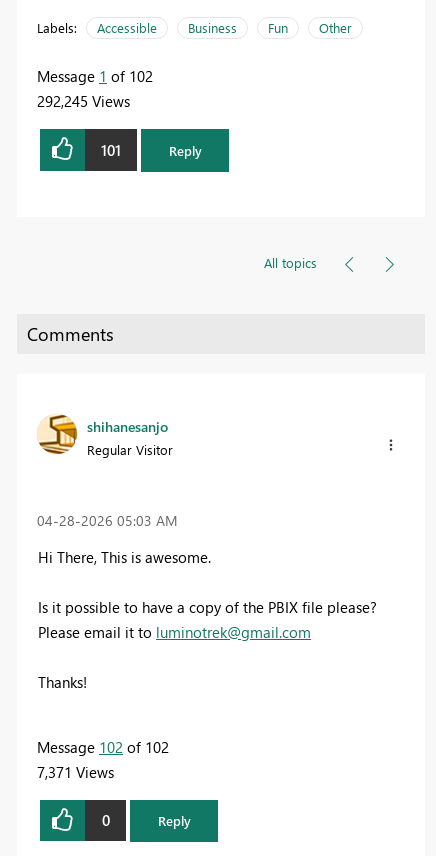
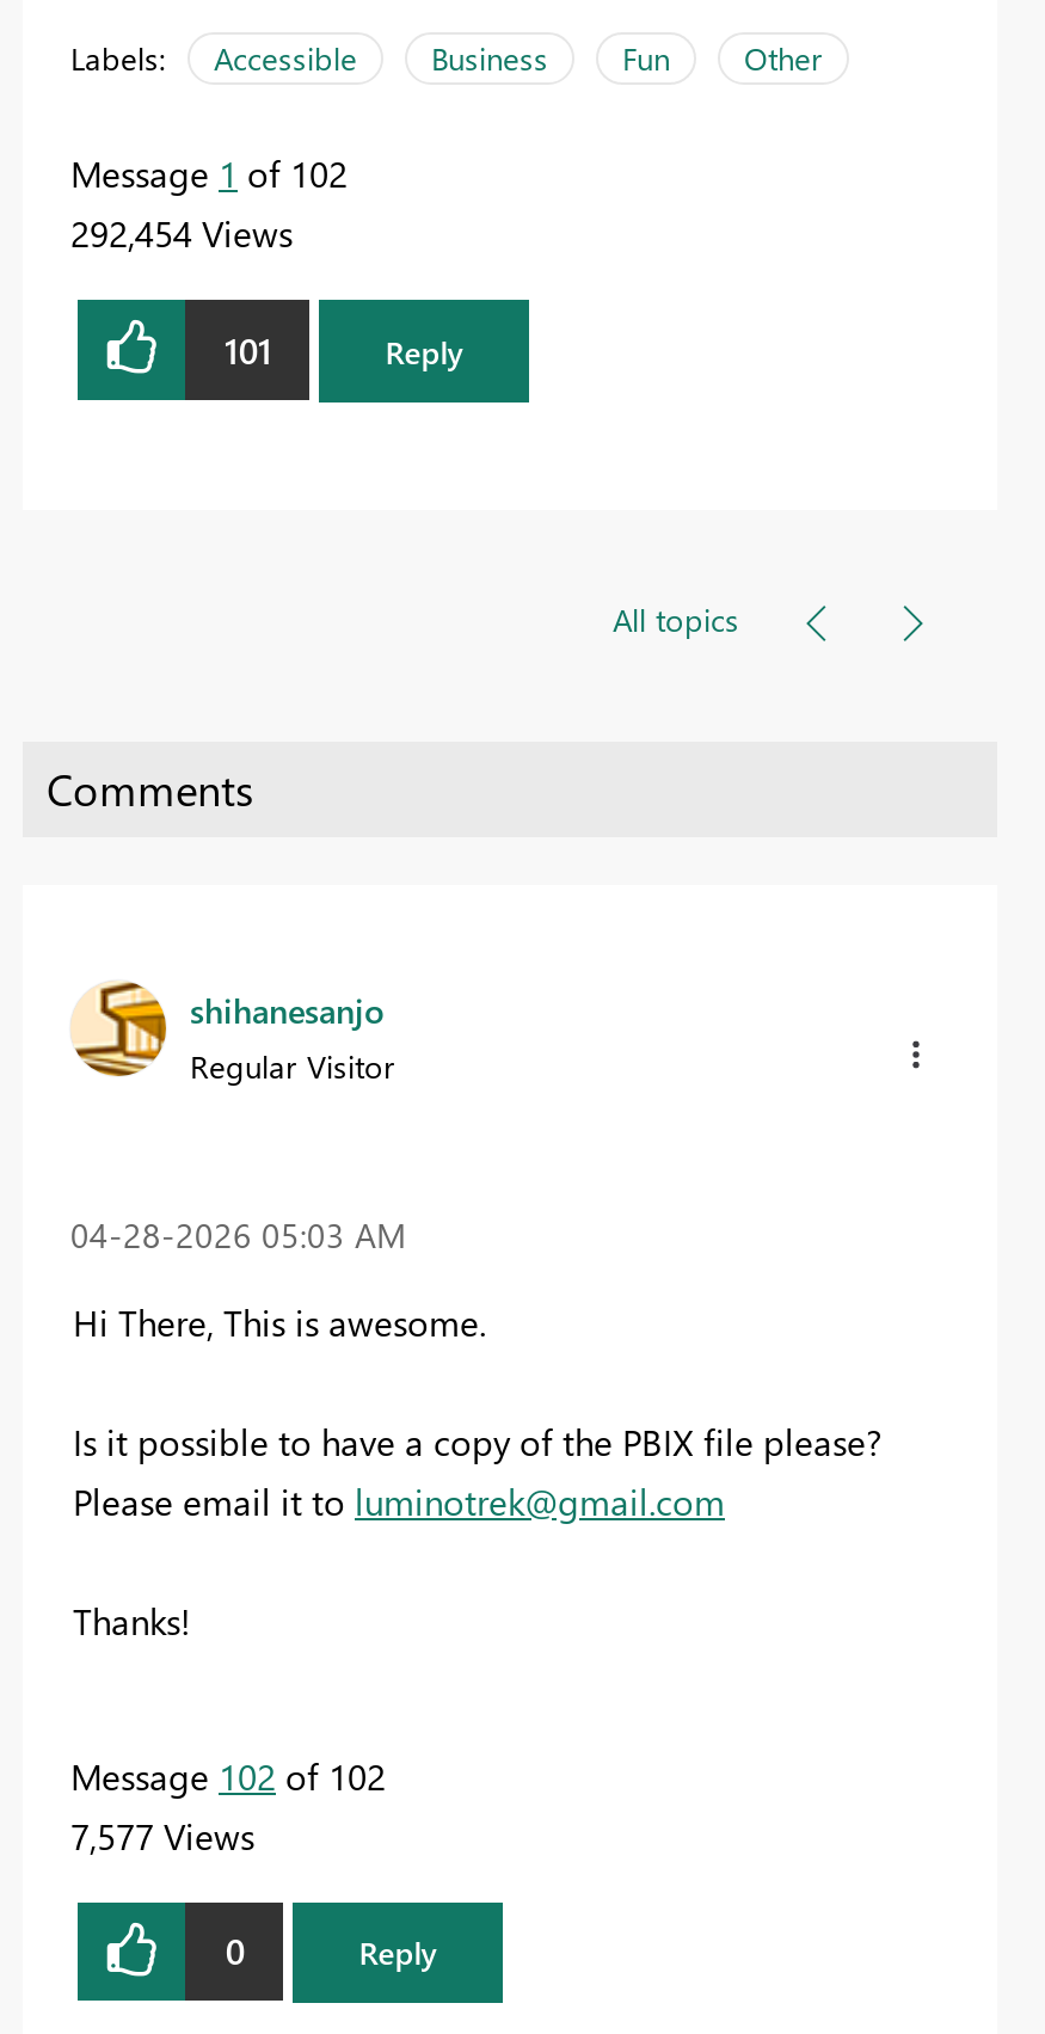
- 292,245 Views
+ 292,454 Views

- 7,371 Views
+ 7,577 Views
